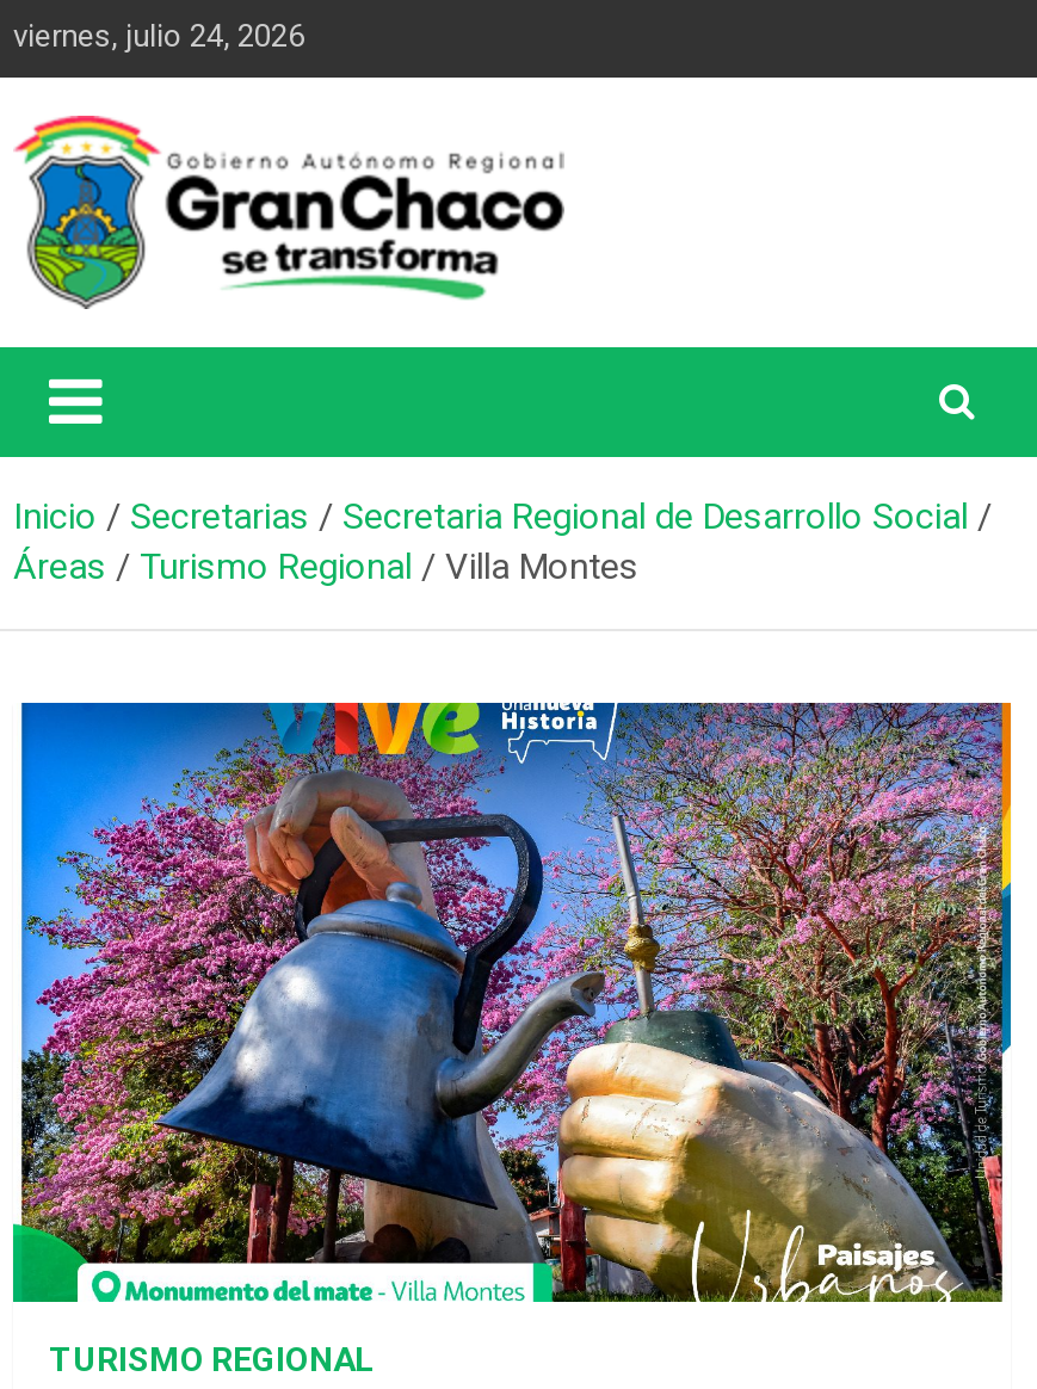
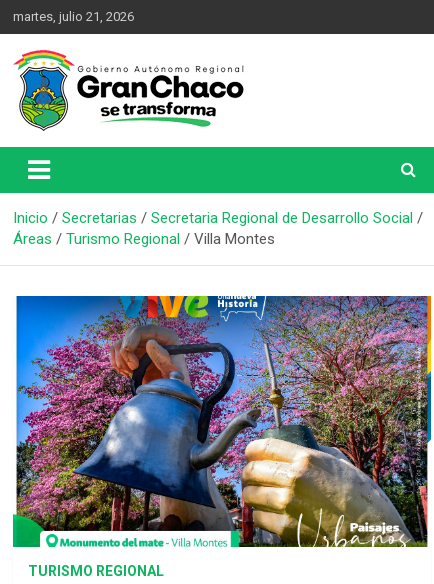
- viernes, julio 24, 2026
+ martes, julio 21, 2026
